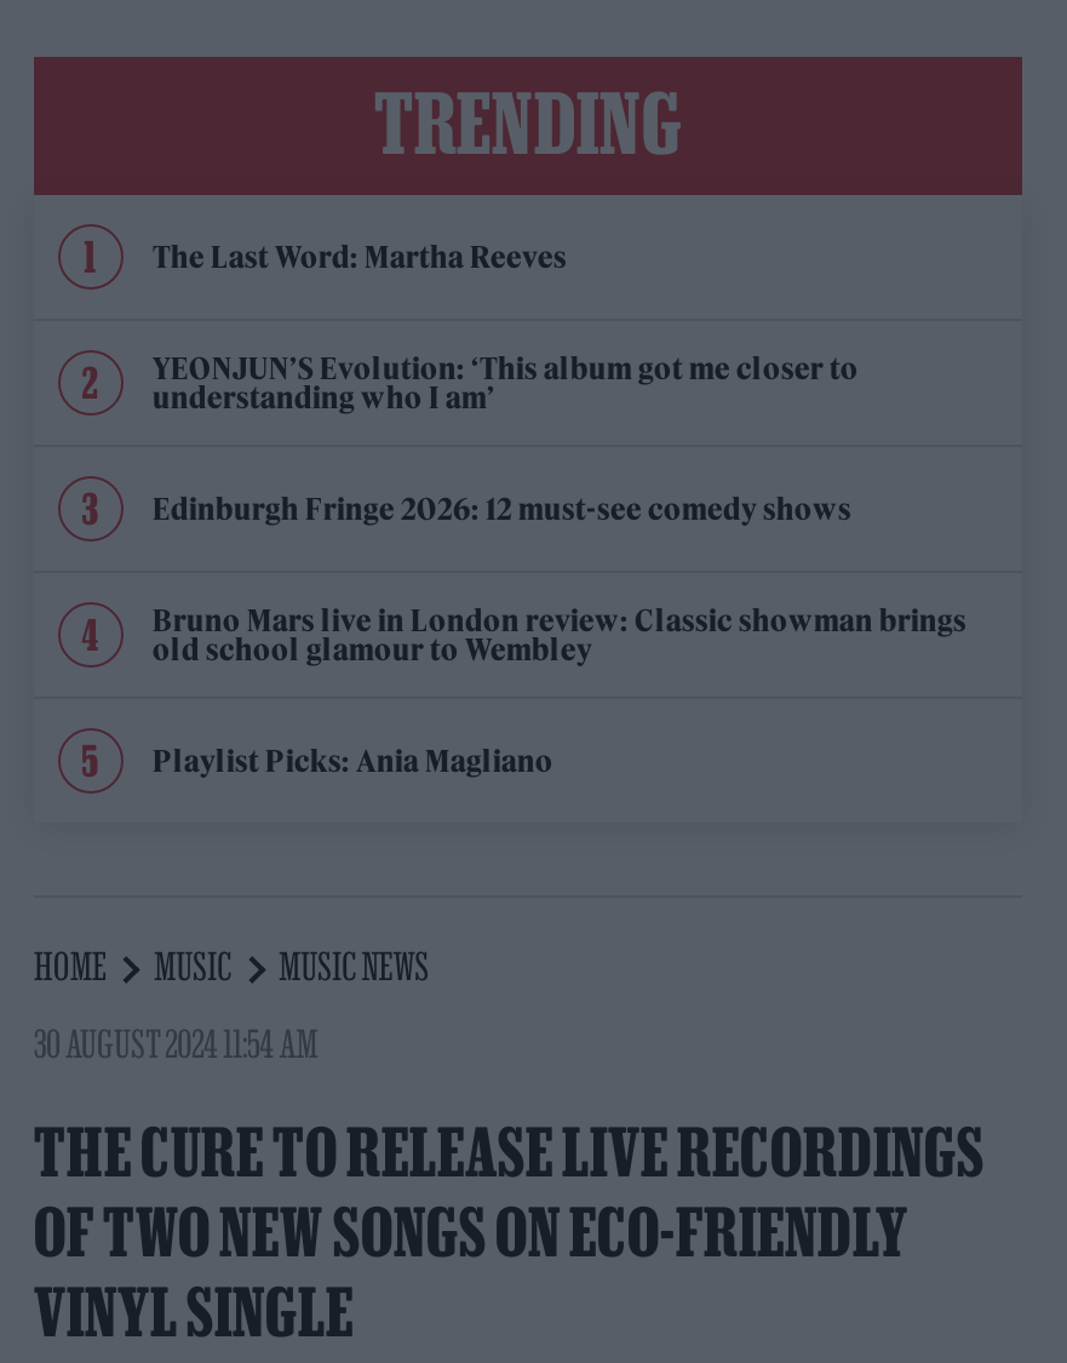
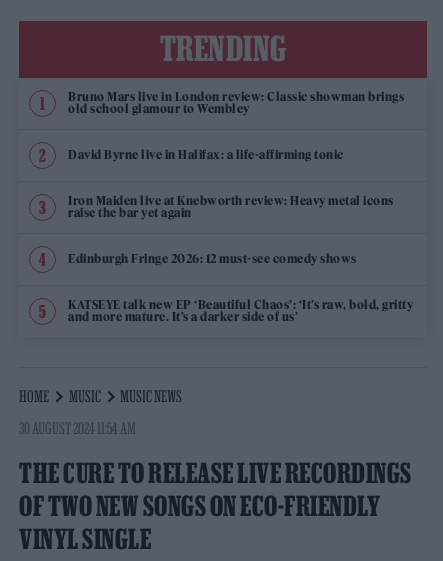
- The Last Word: Martha Reeves
- YEONJUN’S Evolution: ‘This album got me closer to
- understanding who I am’

moved down: Edinburgh Fringe 2026: 12 must-see comedy shows

moved up: Bruno Mars live in London review: Classic showman brings | old school glamour to Wembley

- Playlist Picks: Ania Magliano
+ David Byrne live in Halifax: a life-affirming tonic
+ Iron Maiden live at Knebworth review: Heavy metal icons
+ raise the bar yet again
+ KATSEYE talk new EP ‘Beautiful Chaos’: ‘It’s raw, bold, gritty
+ and more mature. It’s a darker side of us’
